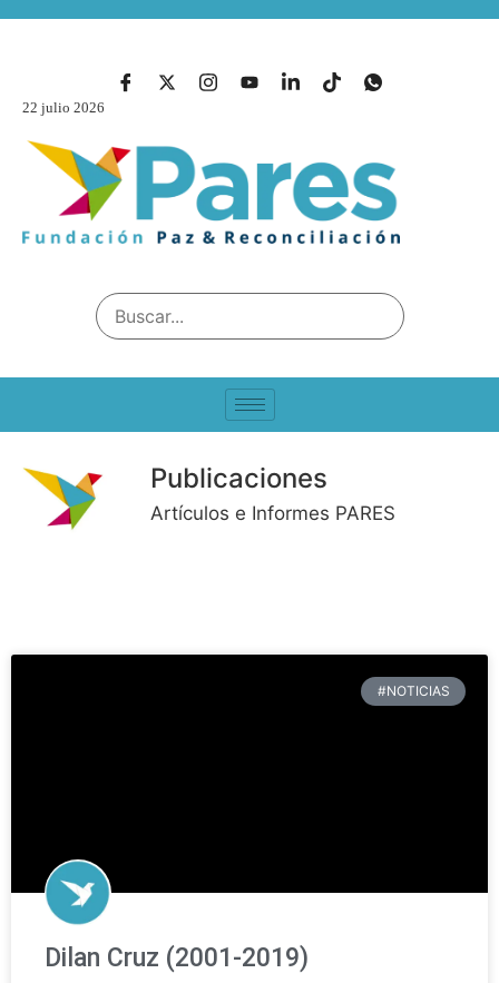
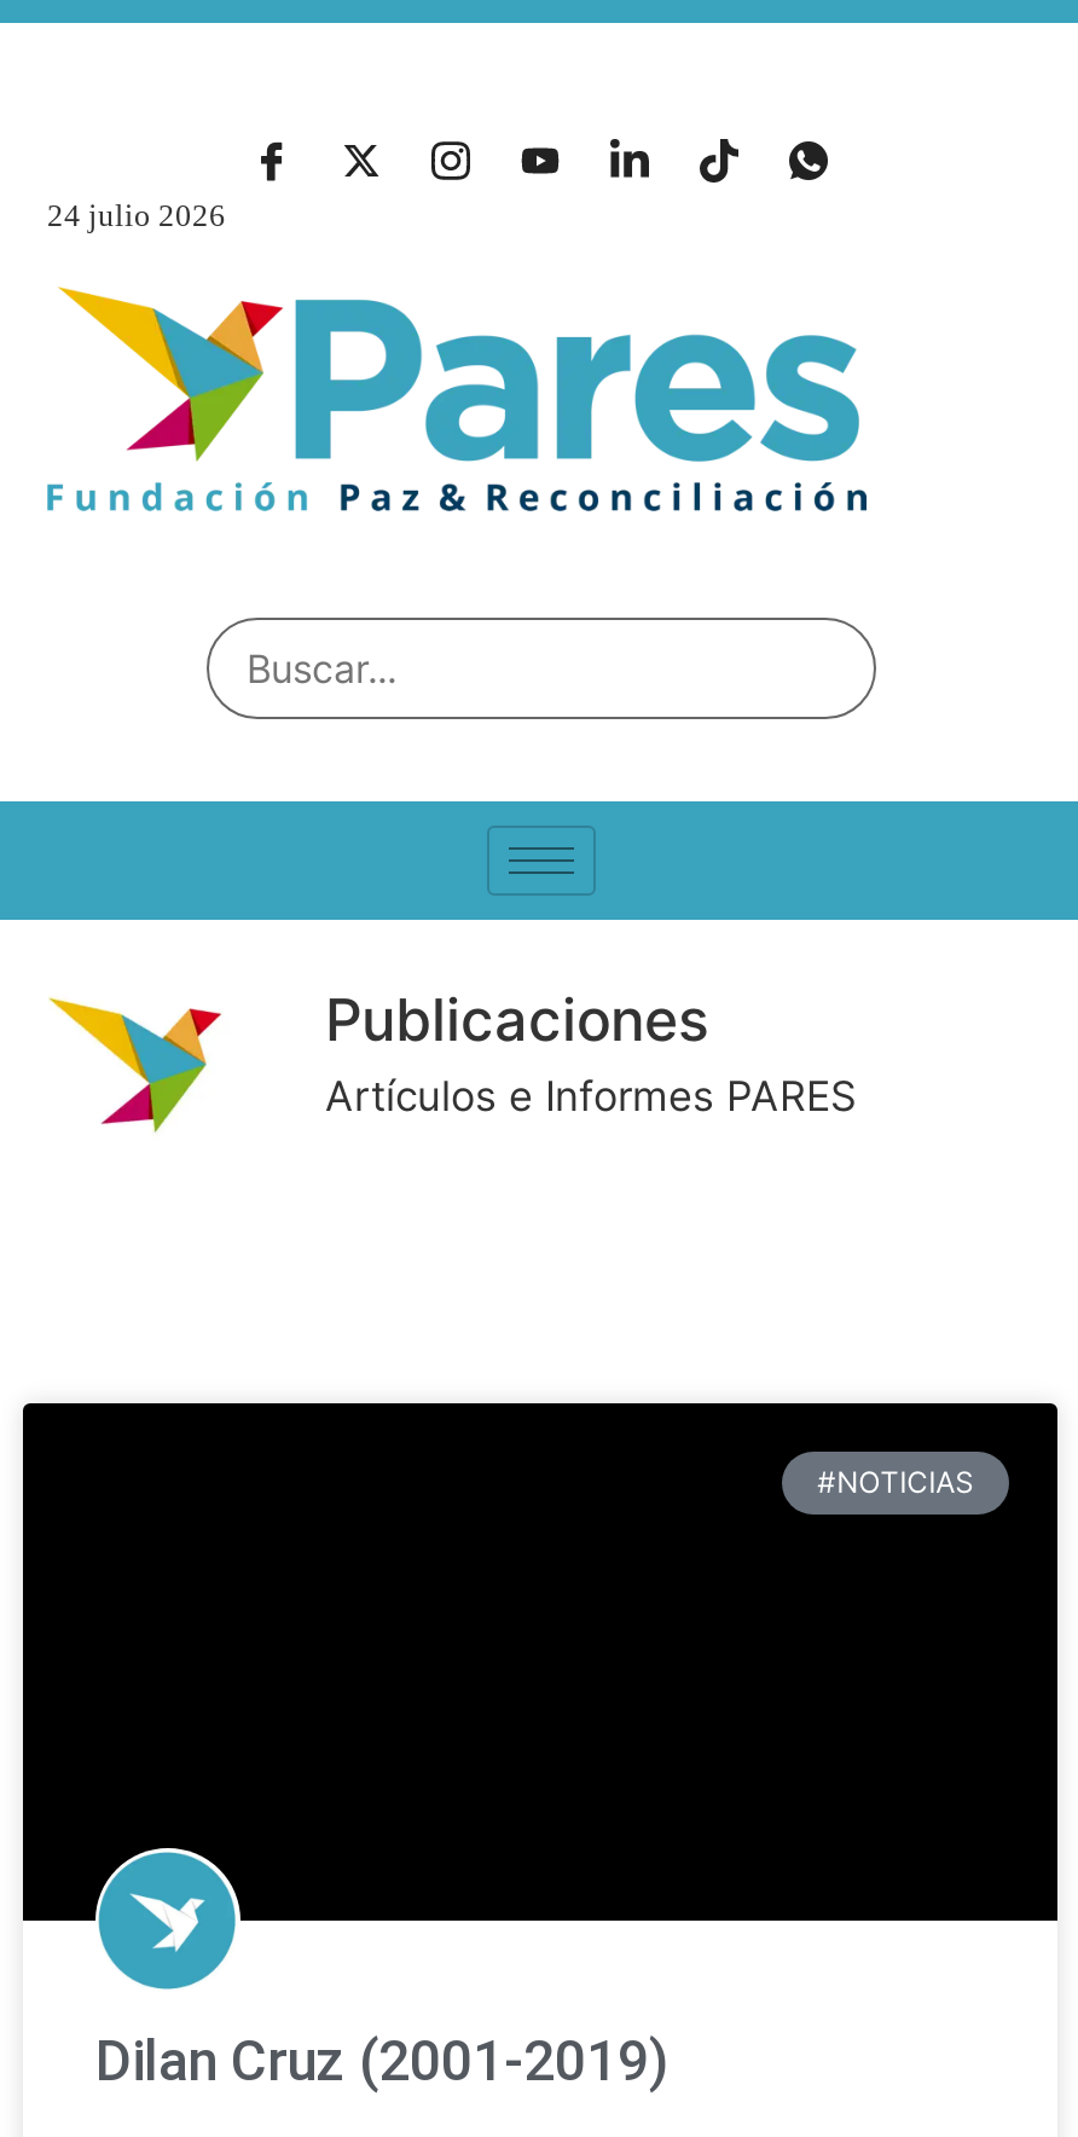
- 22 julio 2026
+ 24 julio 2026
